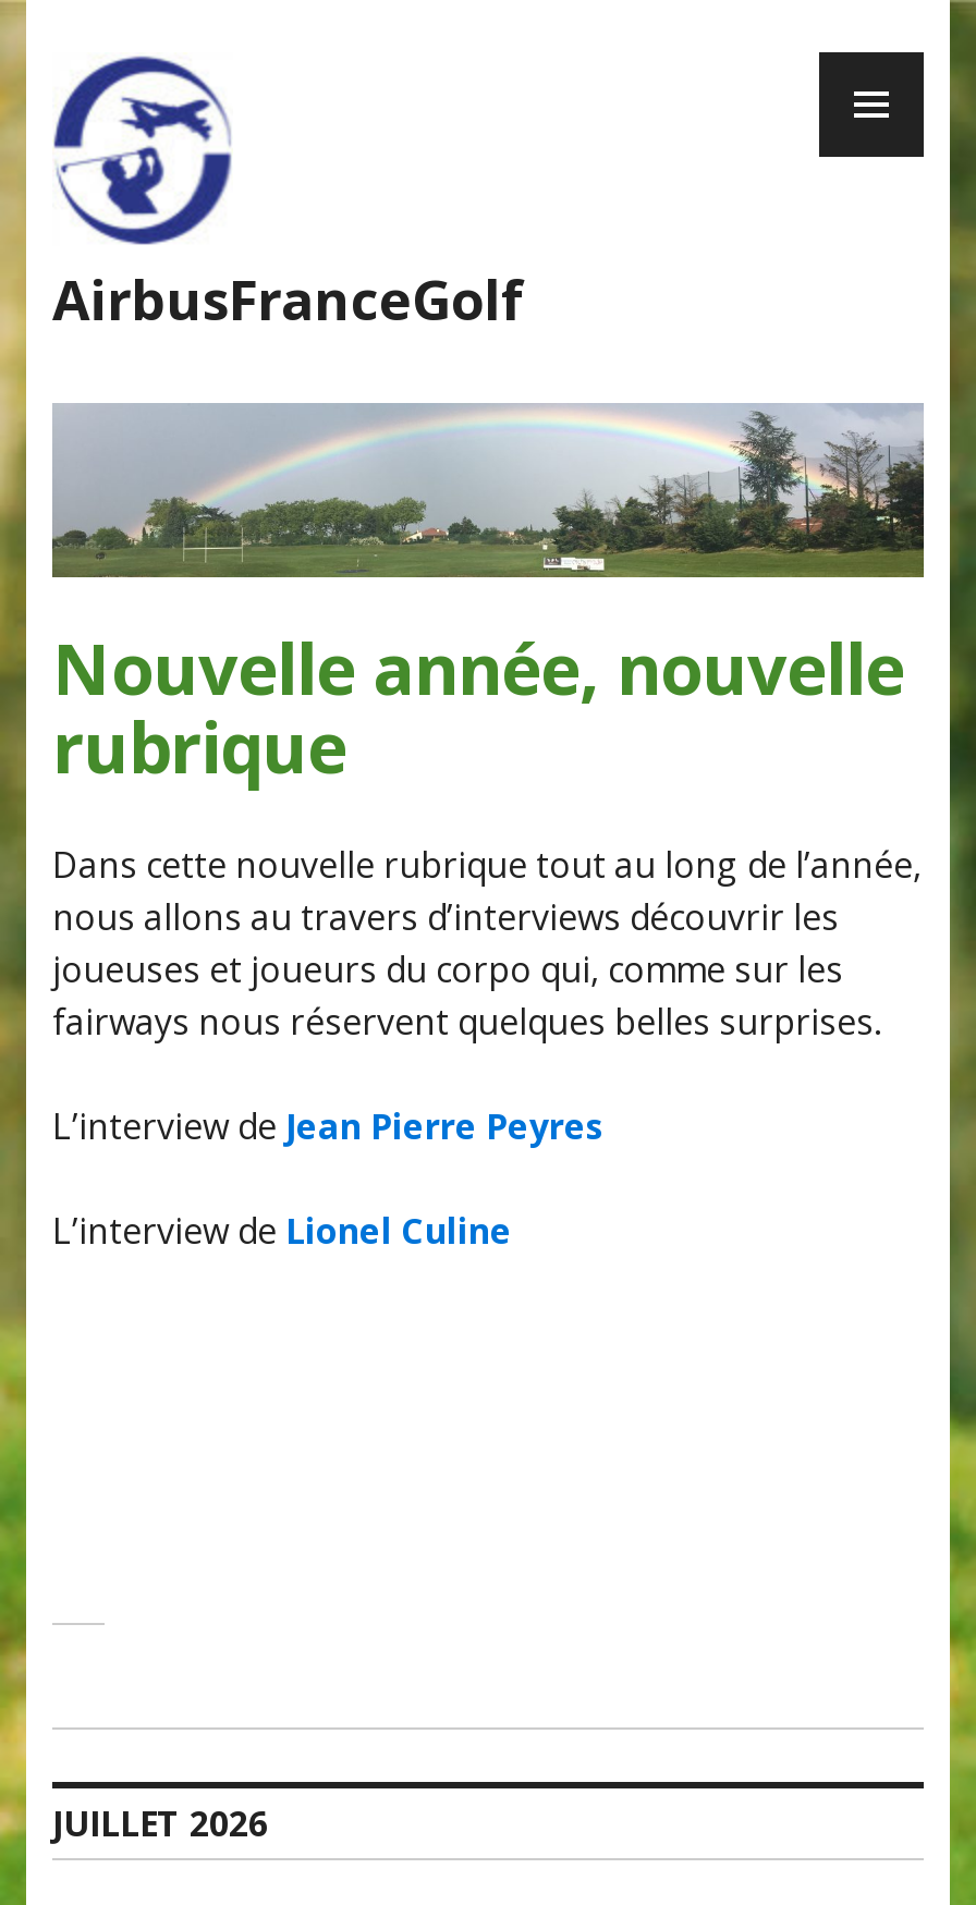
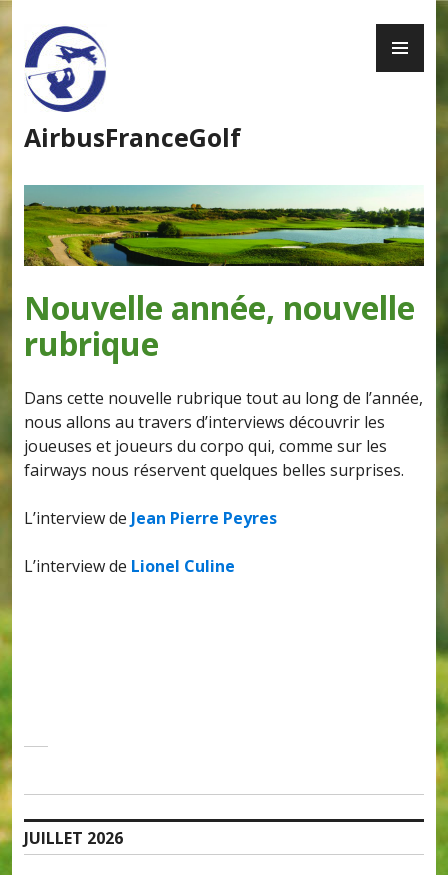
- [image]
+ [image]
